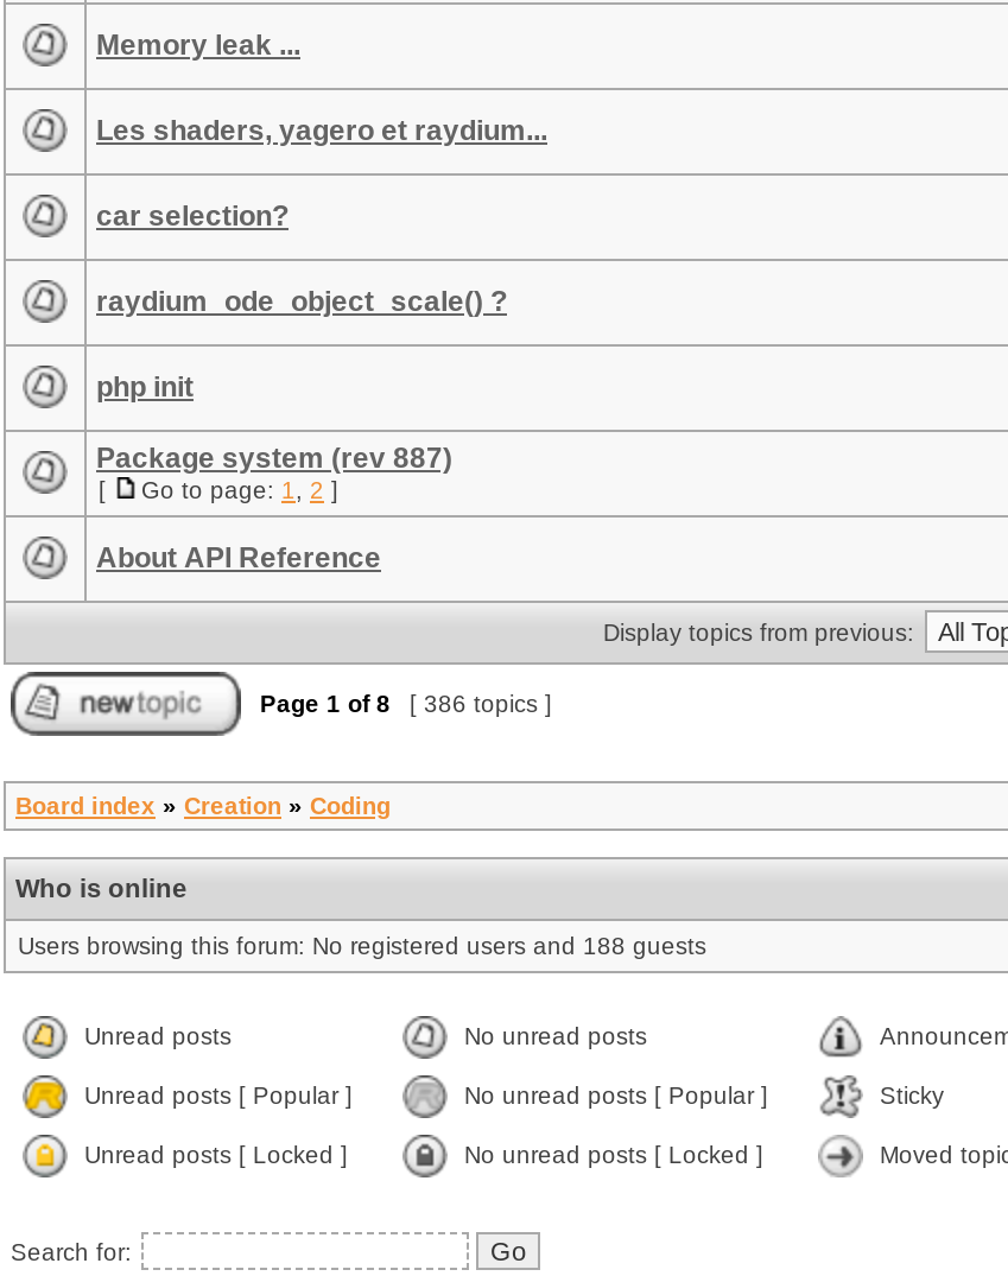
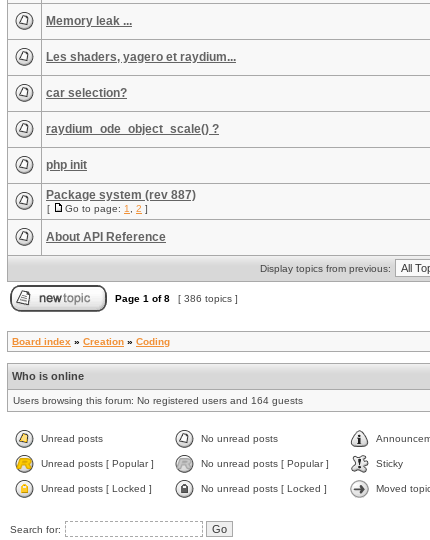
- Users browsing this forum: No registered users and 188 guests
+ Users browsing this forum: No registered users and 164 guests
